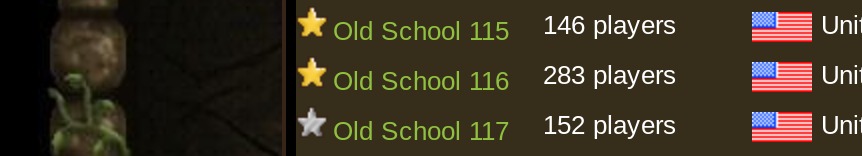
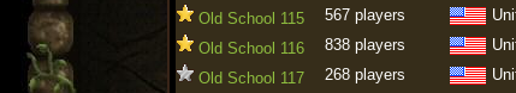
- Old School 115 146 players
+ Old School 115 567 players

- Old School 116 283 players
+ Old School 116 838 players

- Old School 117 152 players
+ Old School 117 268 players
